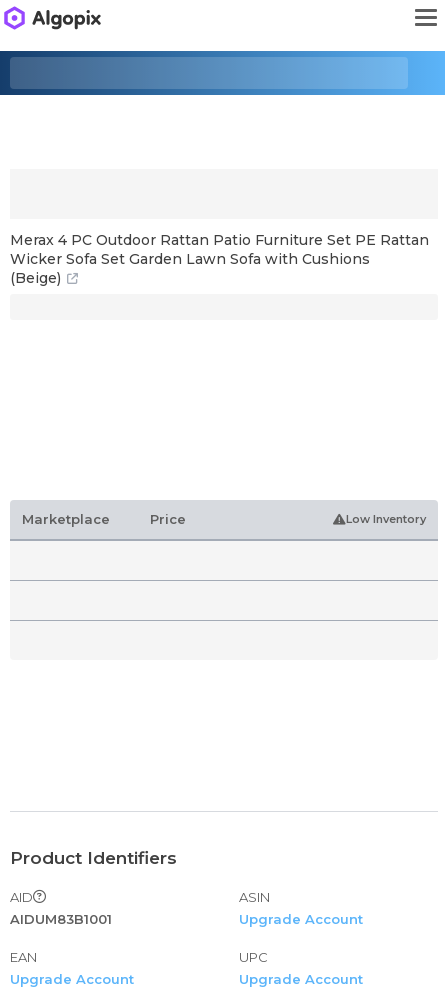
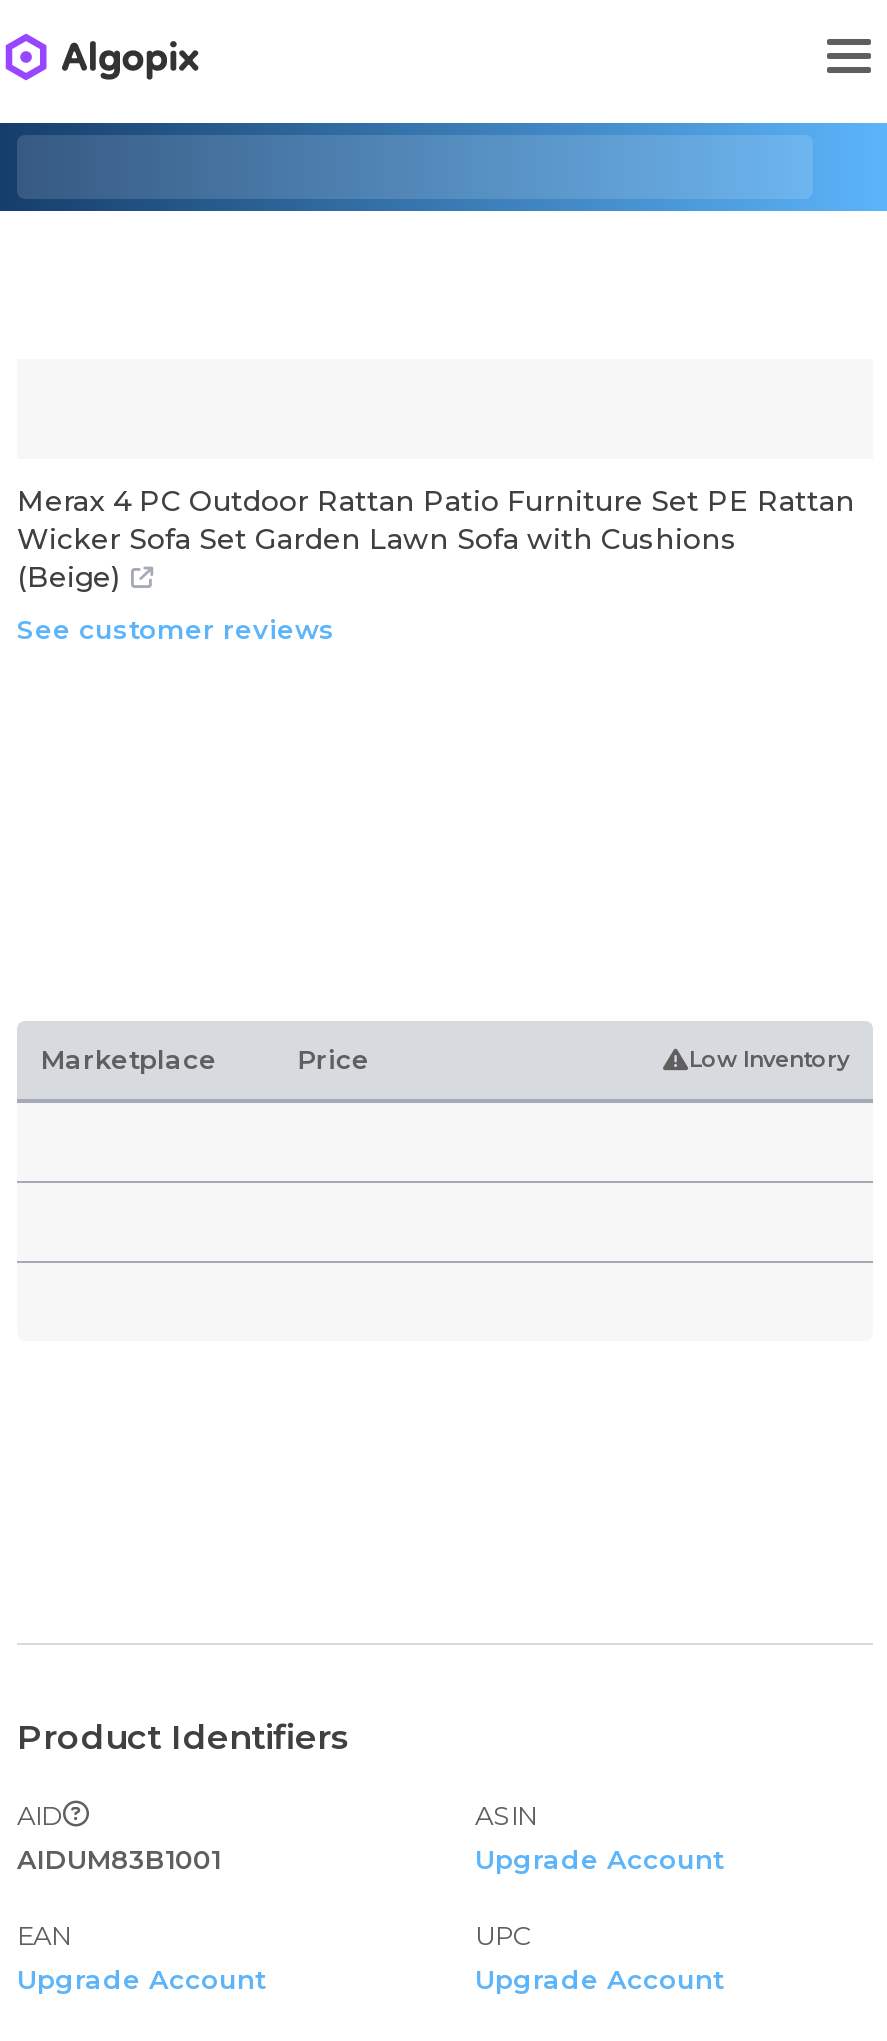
+ See customer reviews
